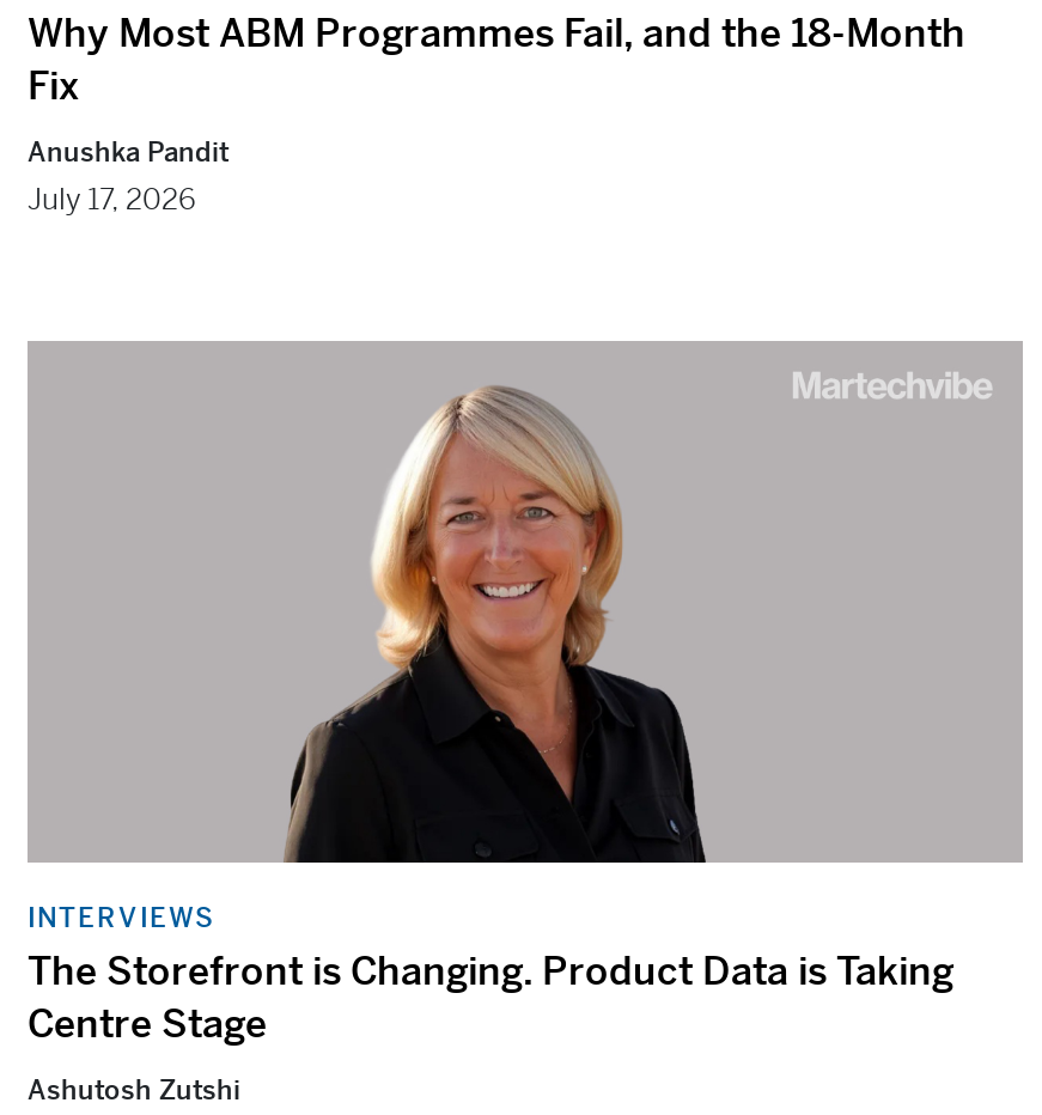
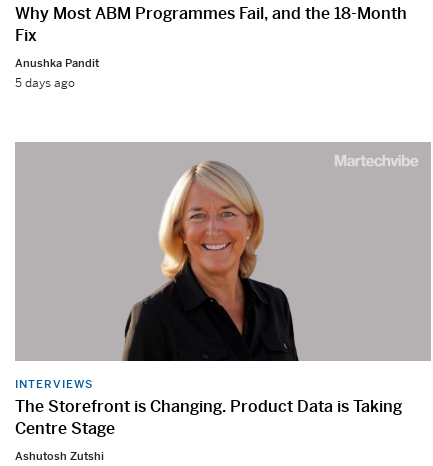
- July 17, 2026
+ 5 days ago
